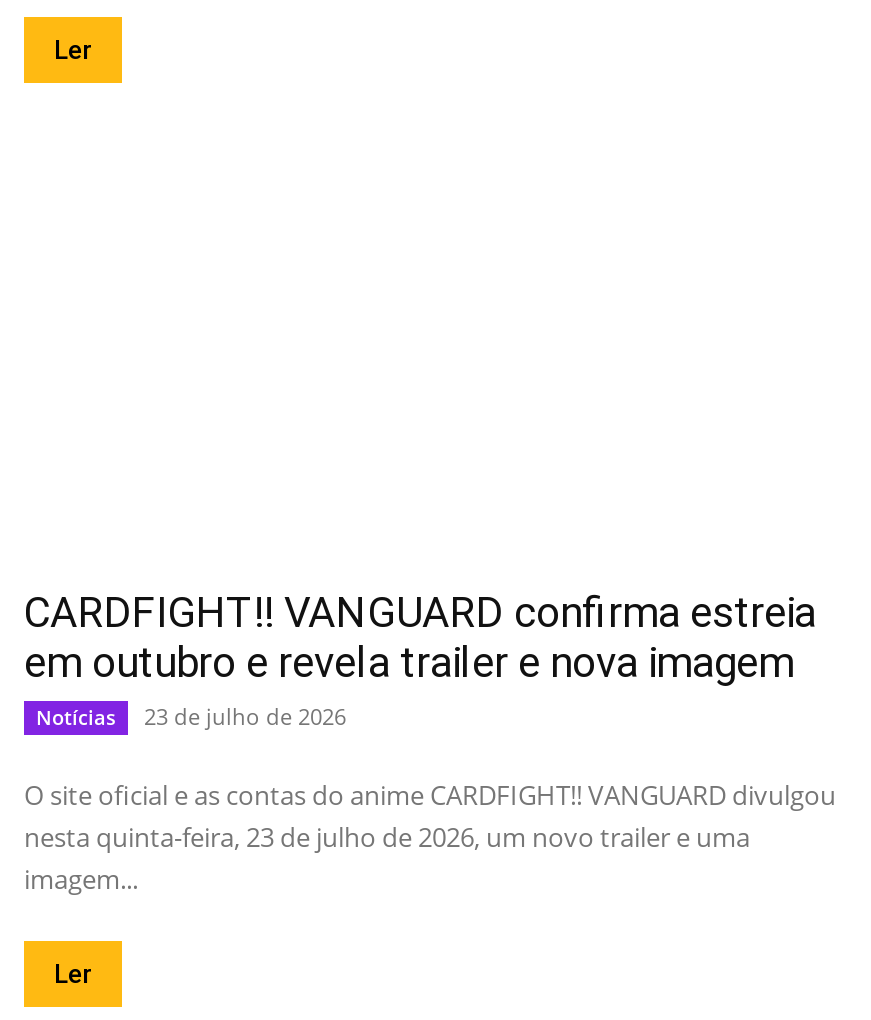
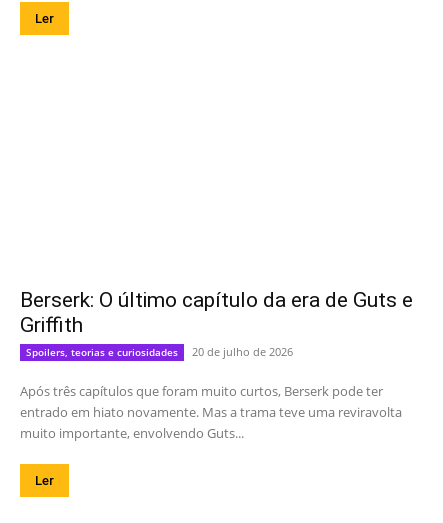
- CARDFIGHT!! VANGUARD confirma estreia
- em outubro e revela trailer e nova imagem
- Notícias
- 23 de julho de 2026
+ Berserk: O último capítulo da era de Guts e
+ Griffith
+ Spoilers, teorias e curiosidades
+ 20 de julho de 2026

- O site oficial e as contas do anime CARDFIGHT!! VANGUARD divulgou
- nesta quinta-feira, 23 de julho de 2026, um novo trailer e uma
- imagem...
+ Após três capítulos que foram muito curtos, Berserk pode ter
+ entrado em hiato novamente. Mas a trama teve uma reviravolta
+ muito importante, envolvendo Guts...
